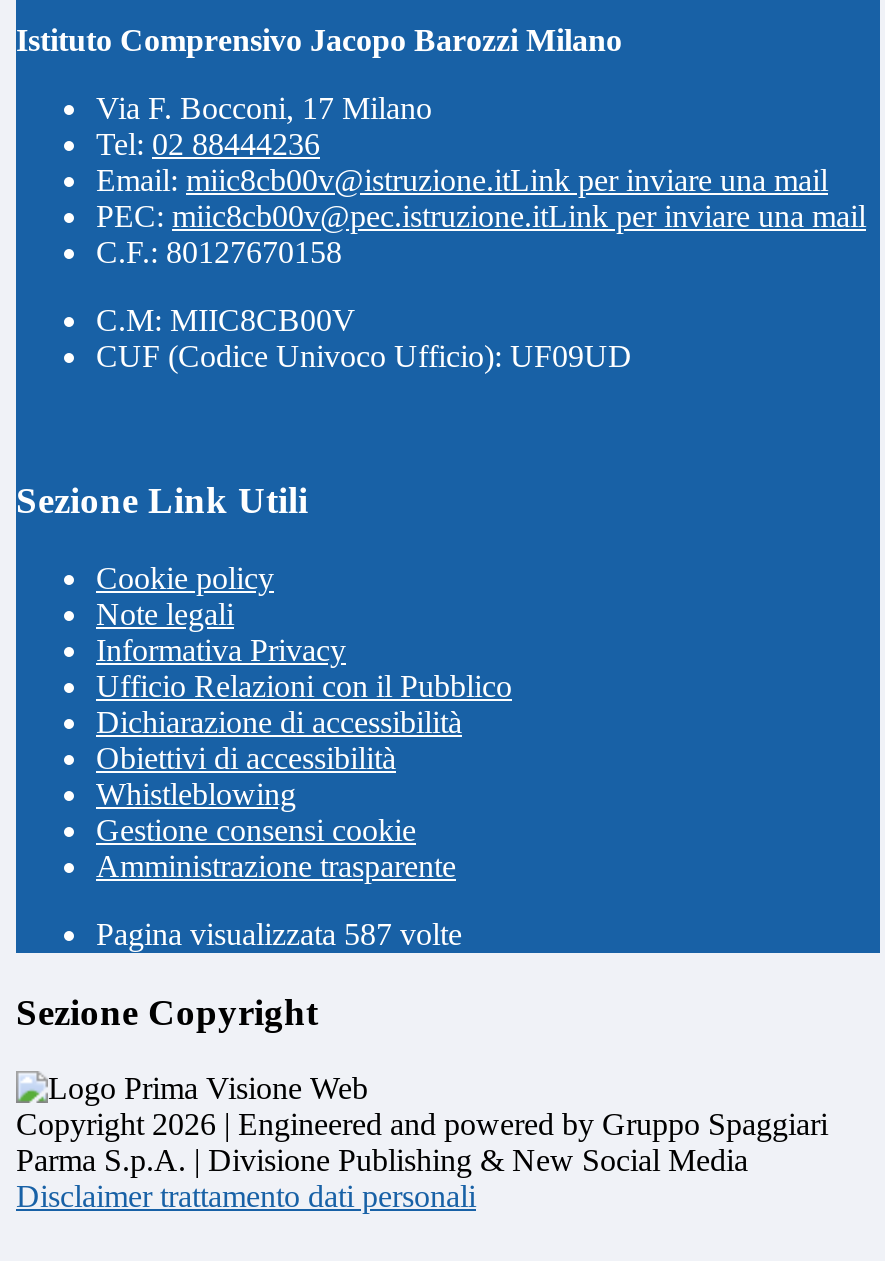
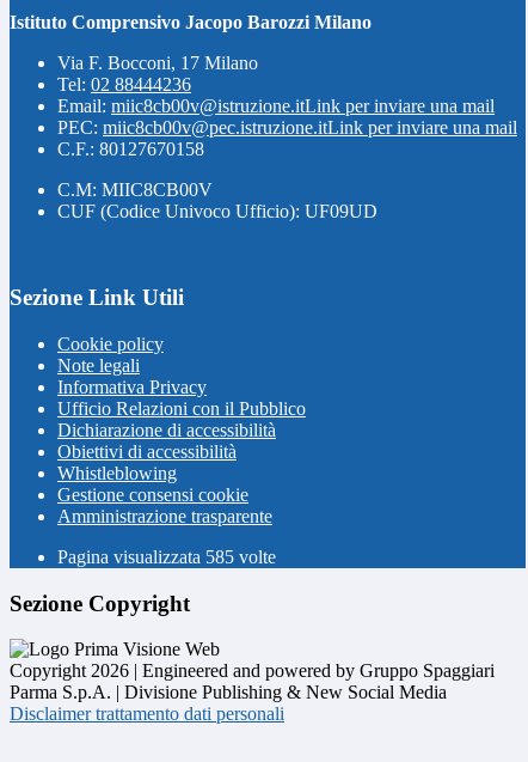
- Pagina visualizzata 587 volte
+ Pagina visualizzata 585 volte
